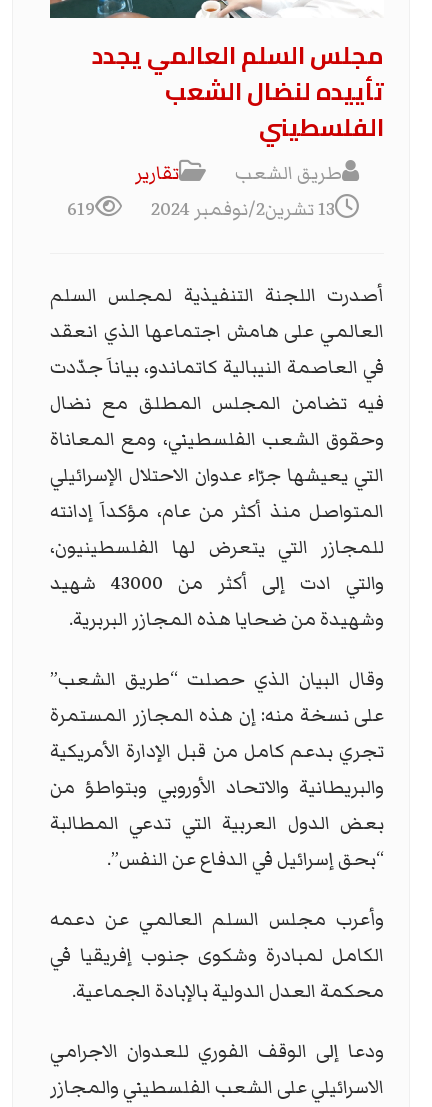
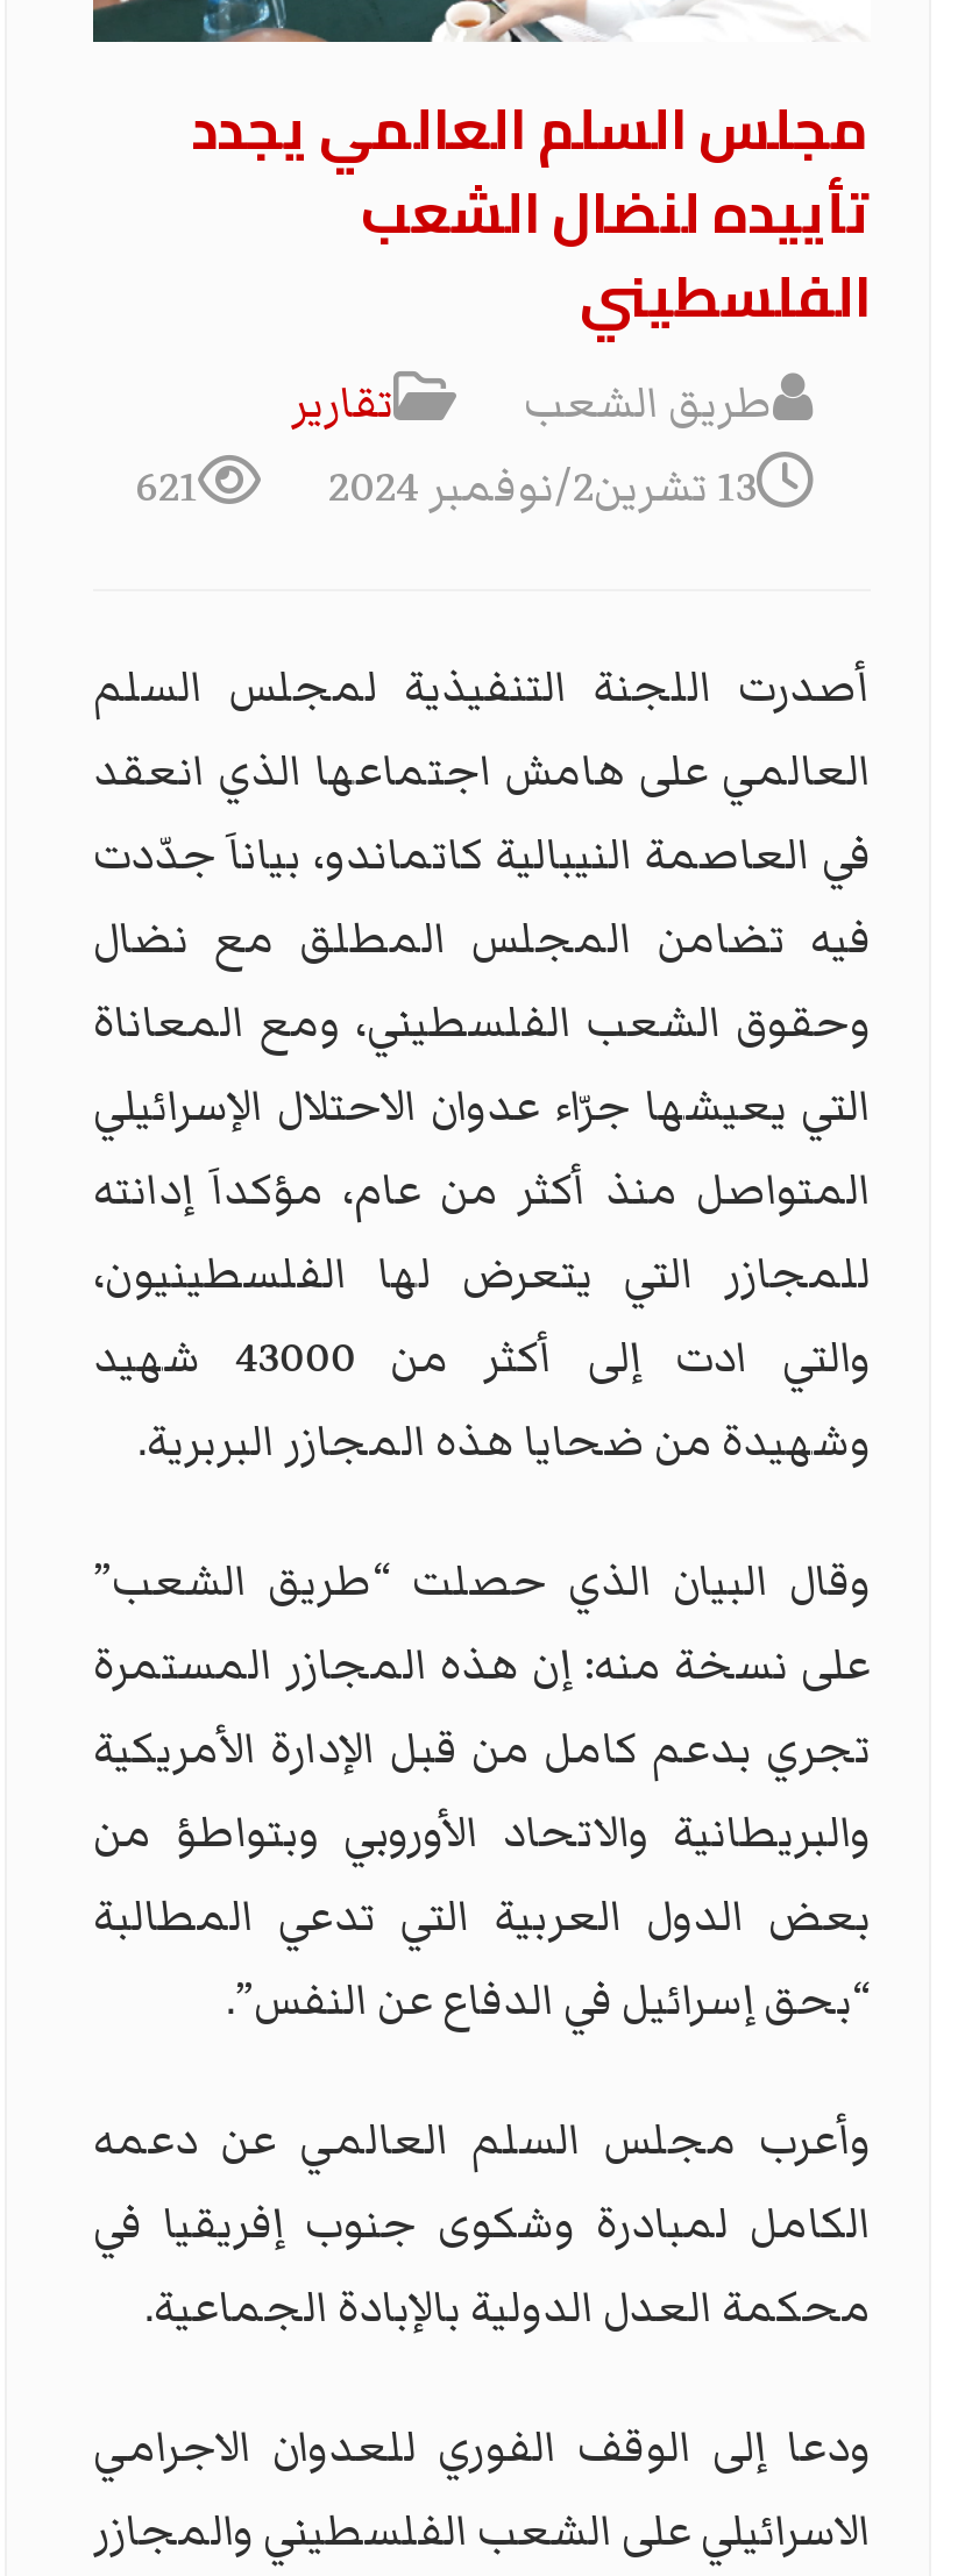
- 619
+ 621
